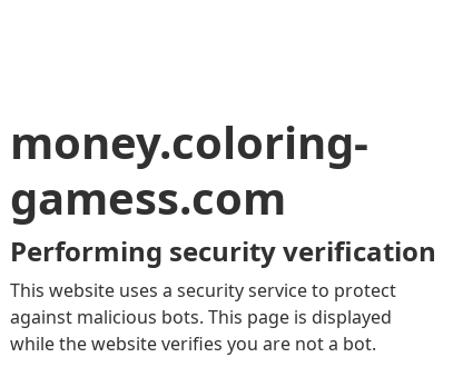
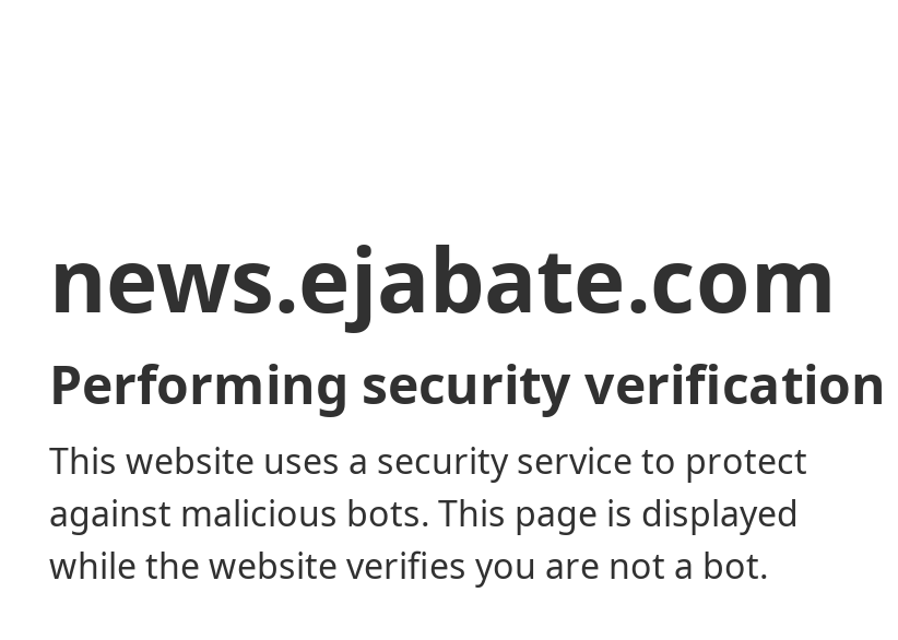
- money.coloring-
- gamess.com
+ news.ejabate.com
